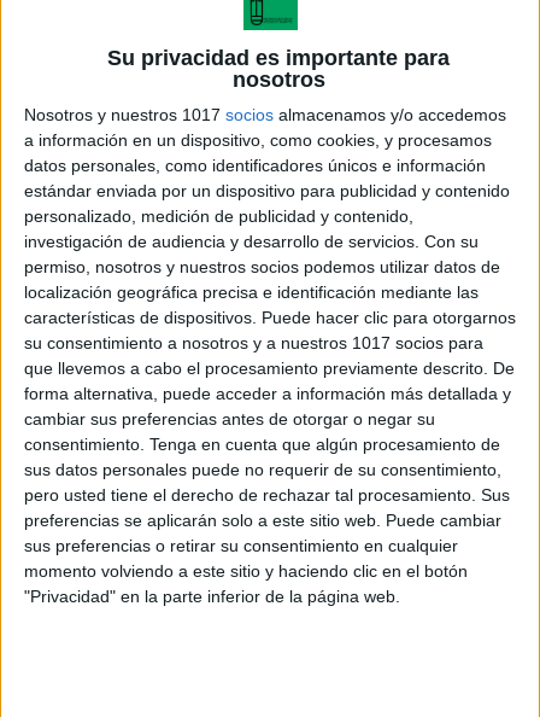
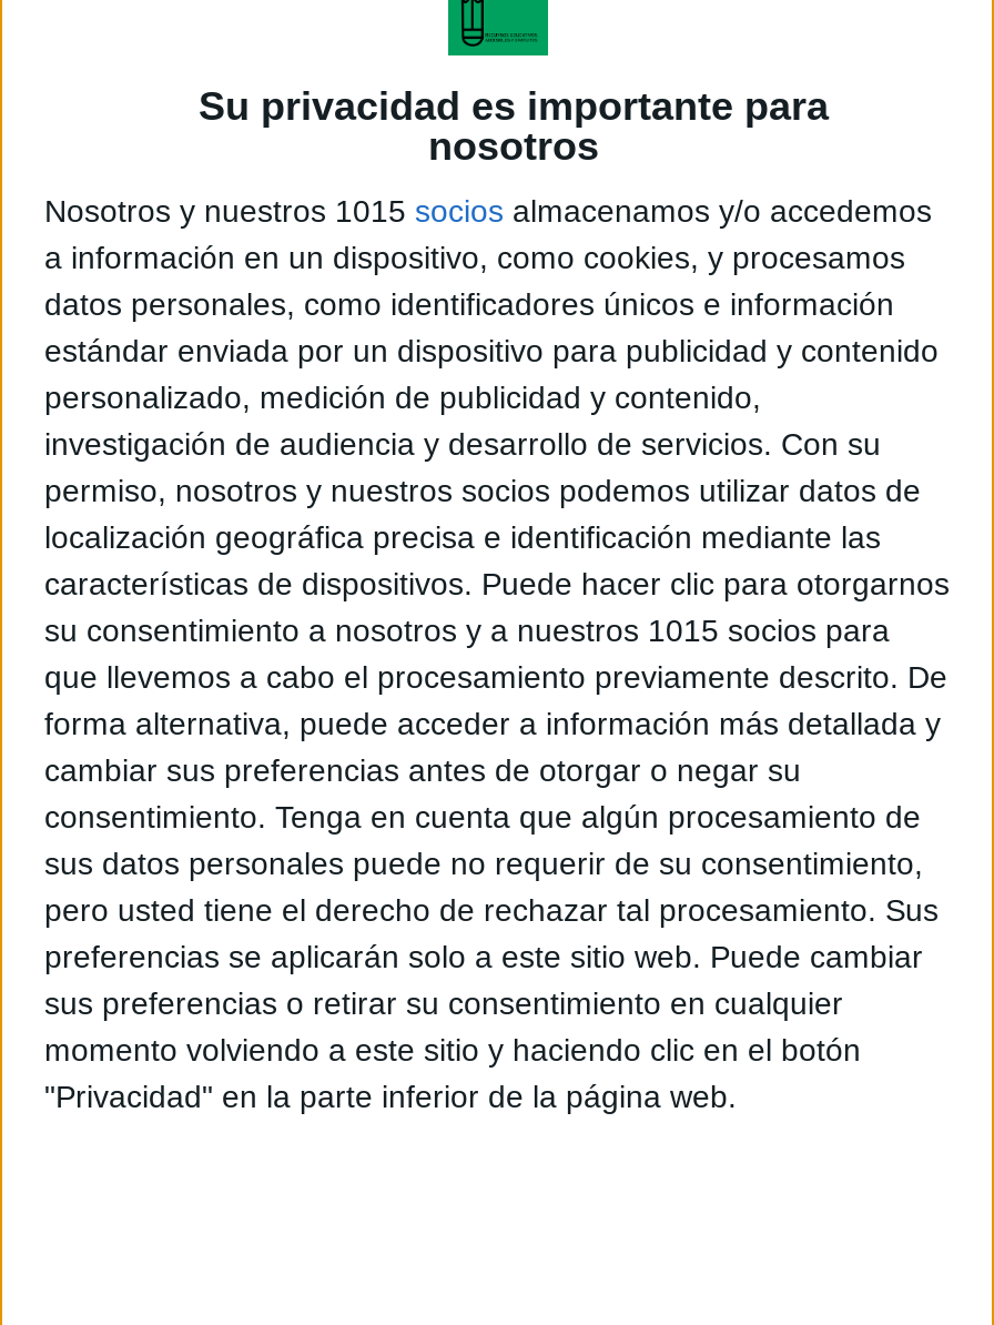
- Nosotros y nuestros 1017 socios almacenamos y/o accedemos
+ Nosotros y nuestros 1015 socios almacenamos y/o accedemos

- su consentimiento a nosotros y a nuestros 1017 socios para
+ su consentimiento a nosotros y a nuestros 1015 socios para
